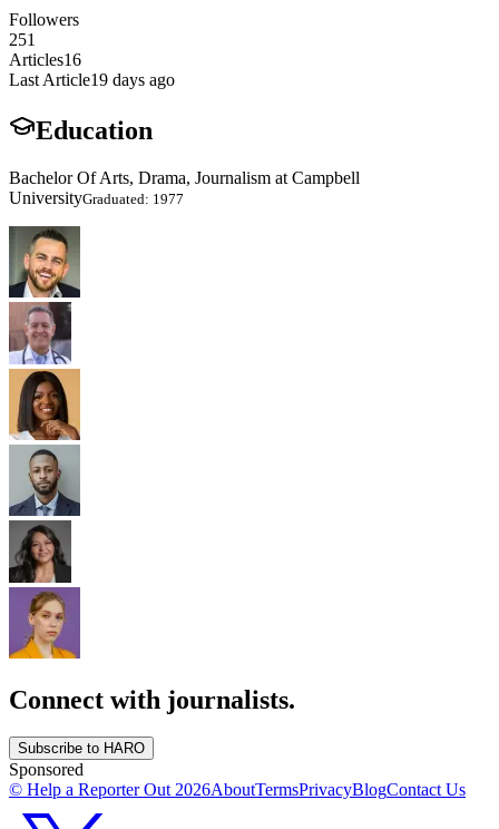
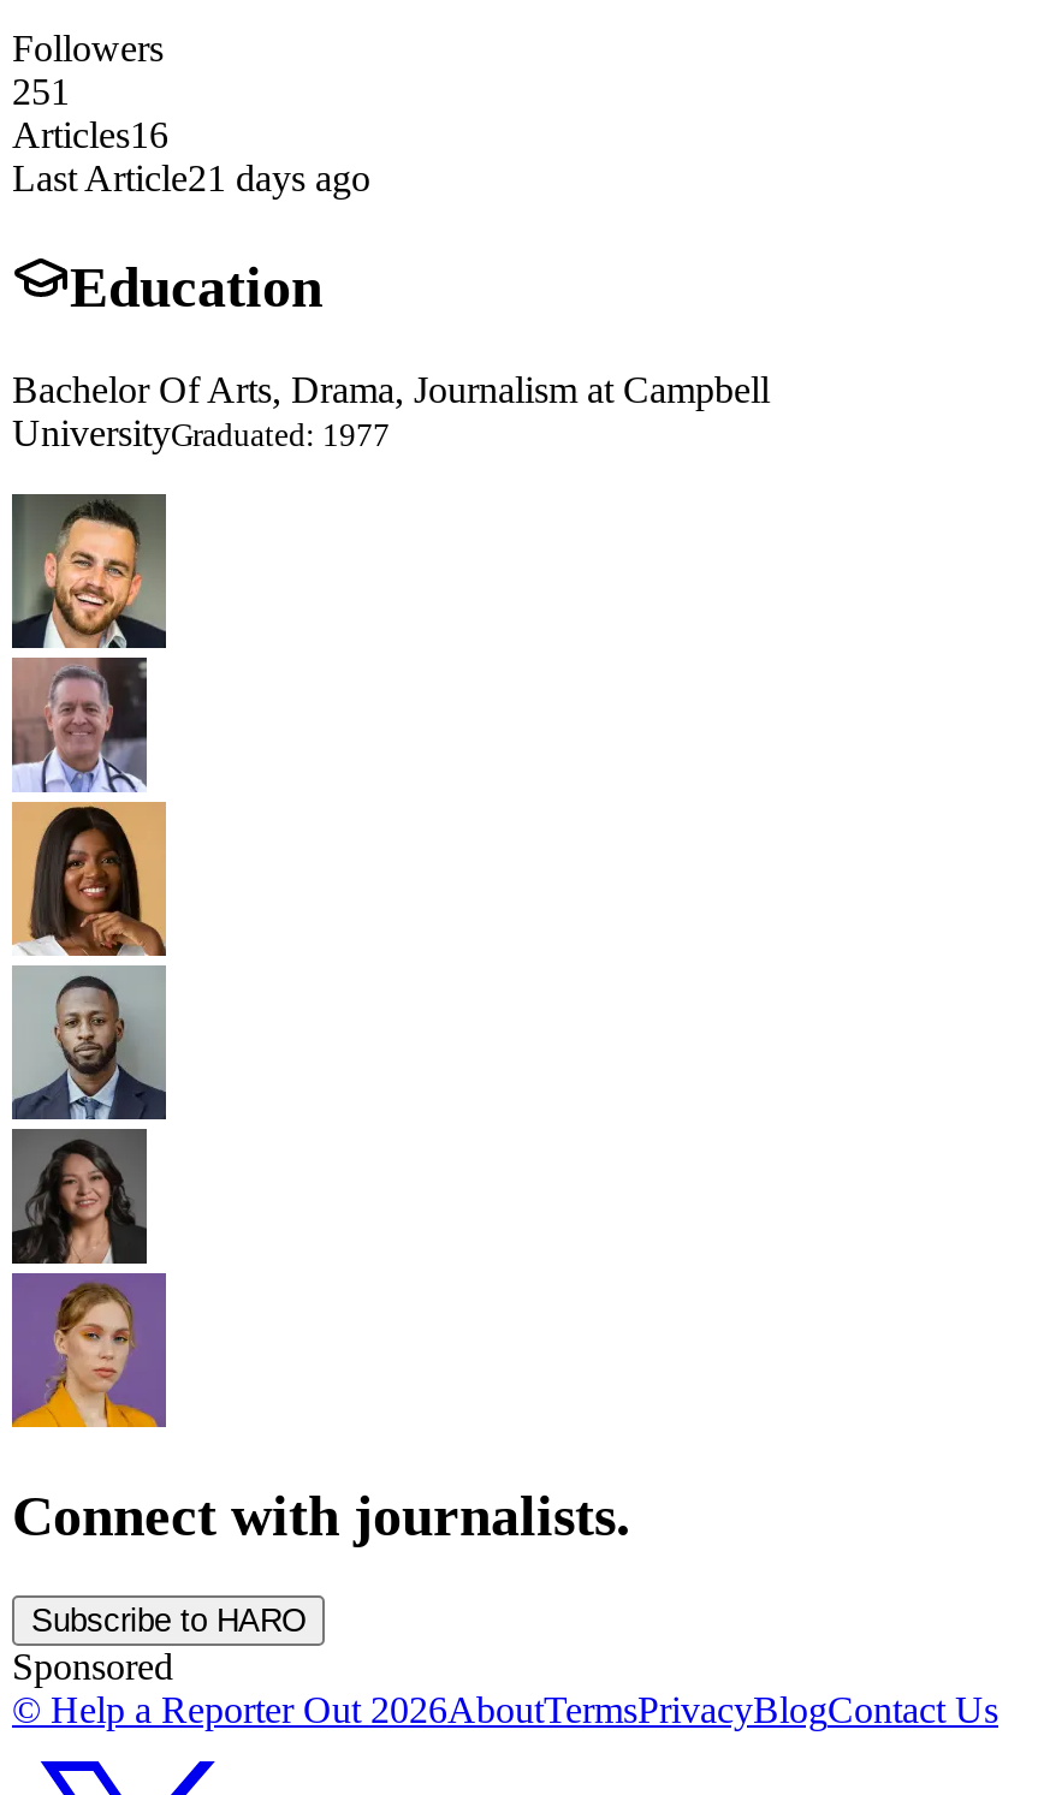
- Last Article19 days ago
+ Last Article21 days ago
